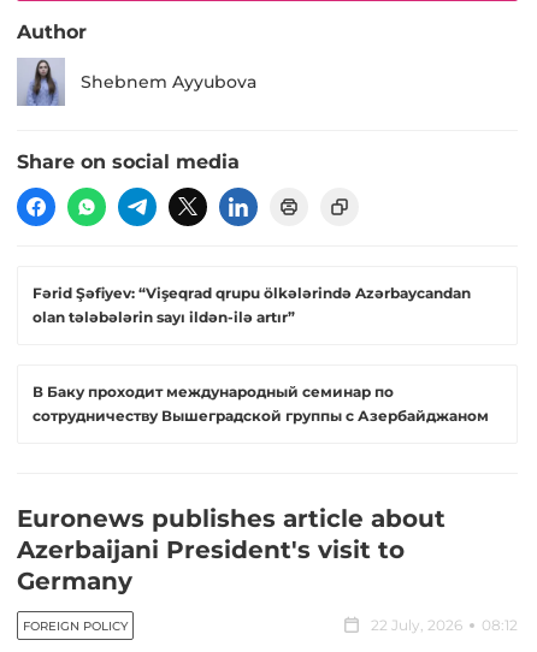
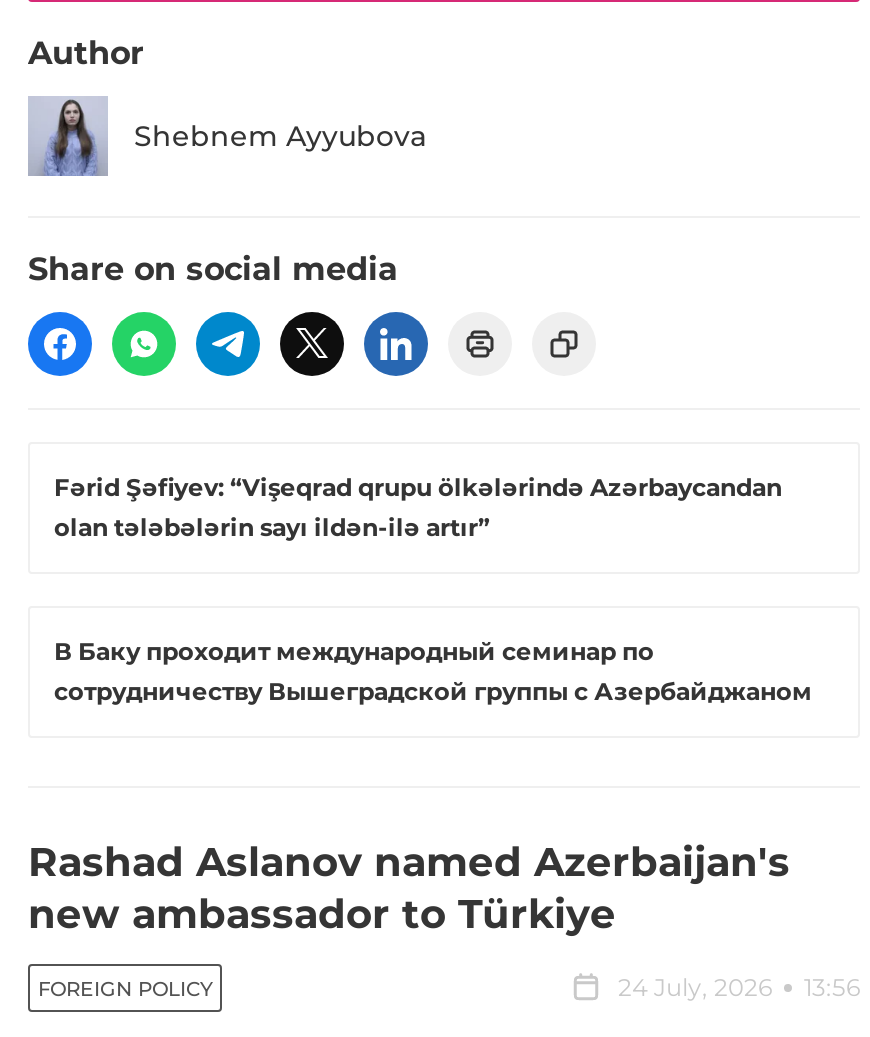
- Euronews publishes article about
- Azerbaijani President's visit to
- Germany
+ Rashad Aslanov named Azerbaijan's
+ new ambassador to Türkiye

- 22 July, 2026
- 08:12
+ 24 July, 2026
+ 13:56
